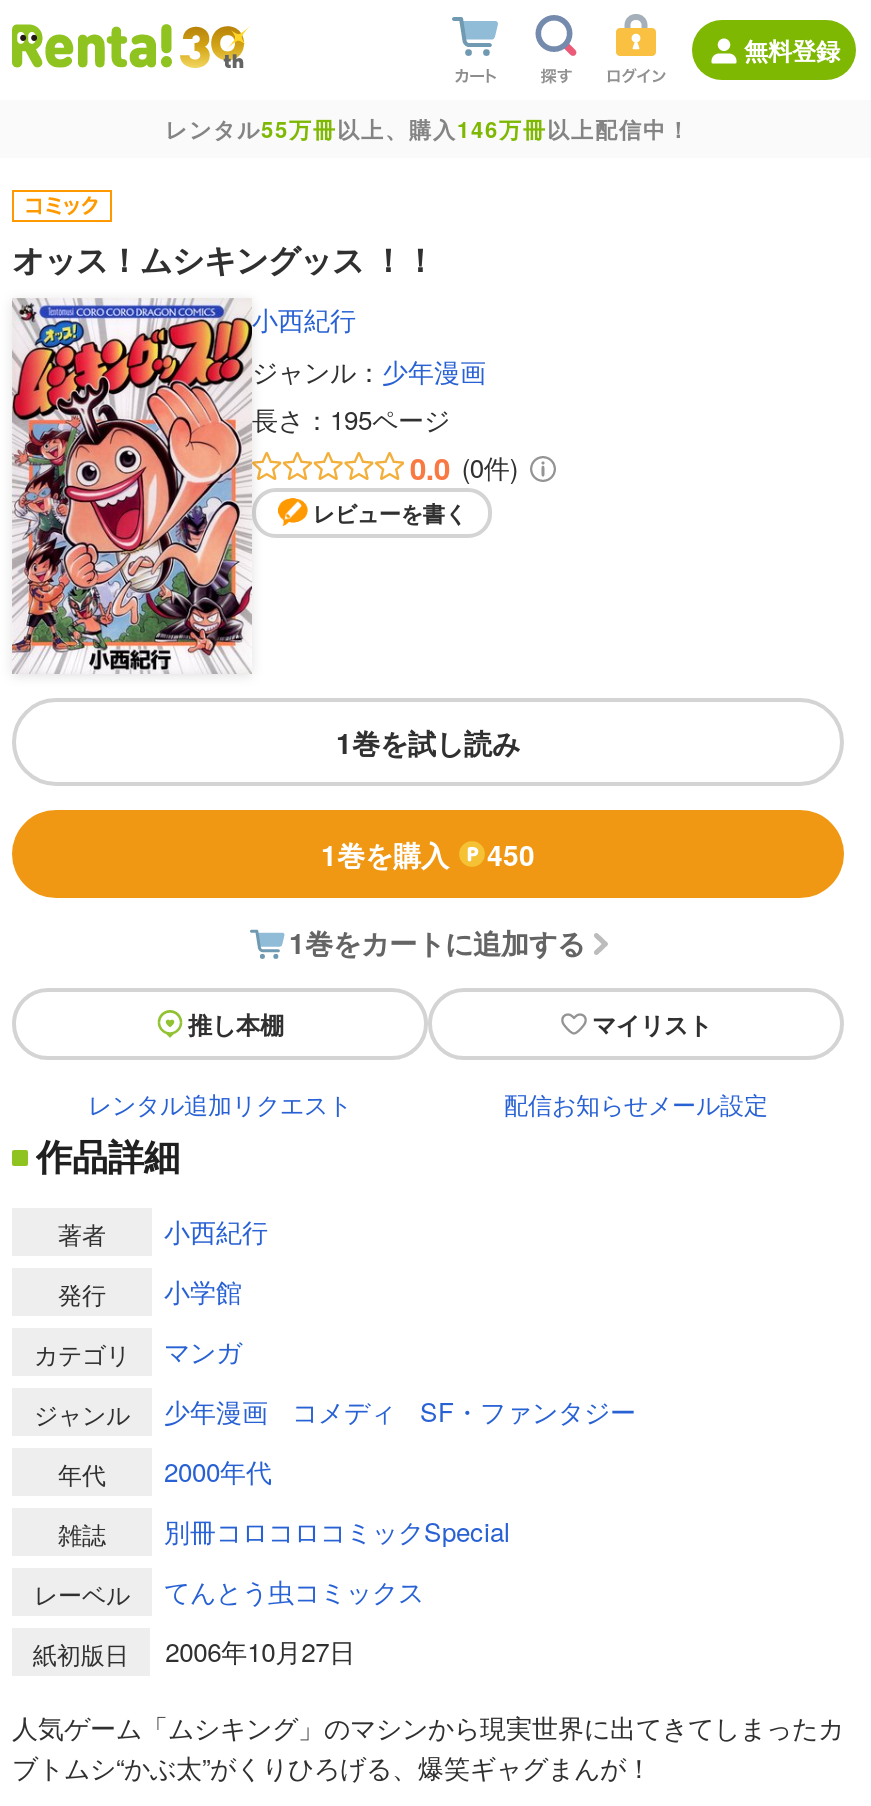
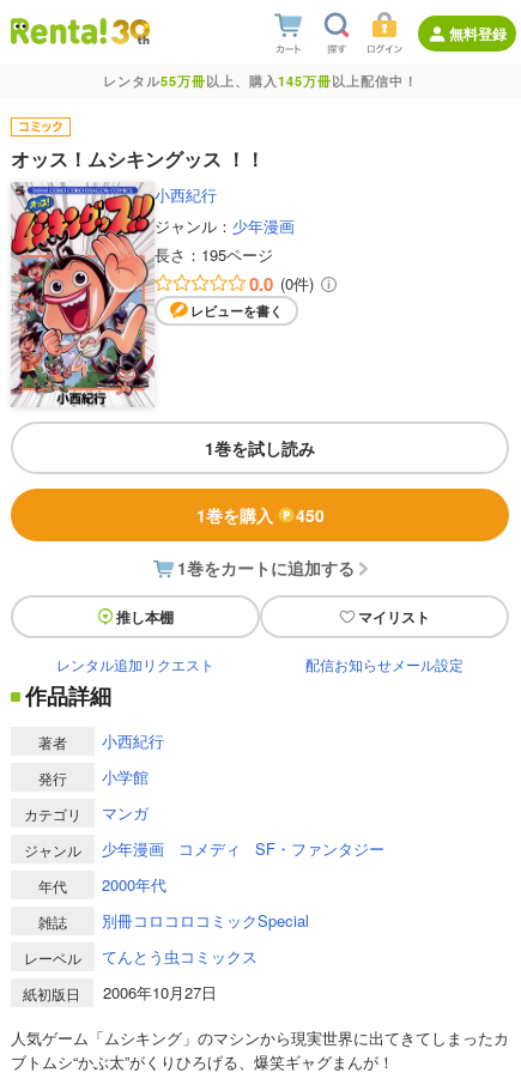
- レンタル55万冊以上、購入146万冊以上配信中！
+ レンタル55万冊以上、購入145万冊以上配信中！
